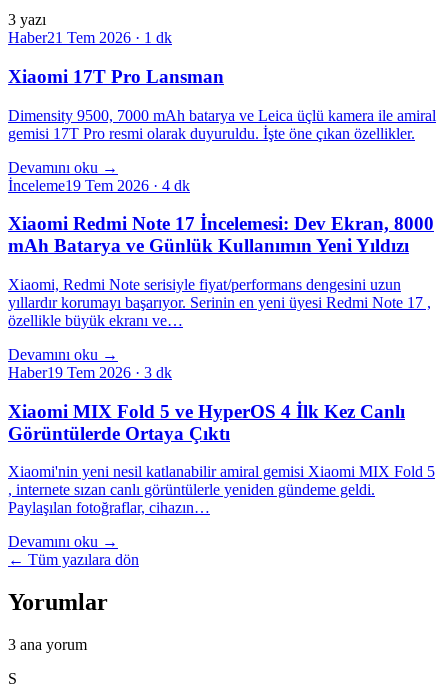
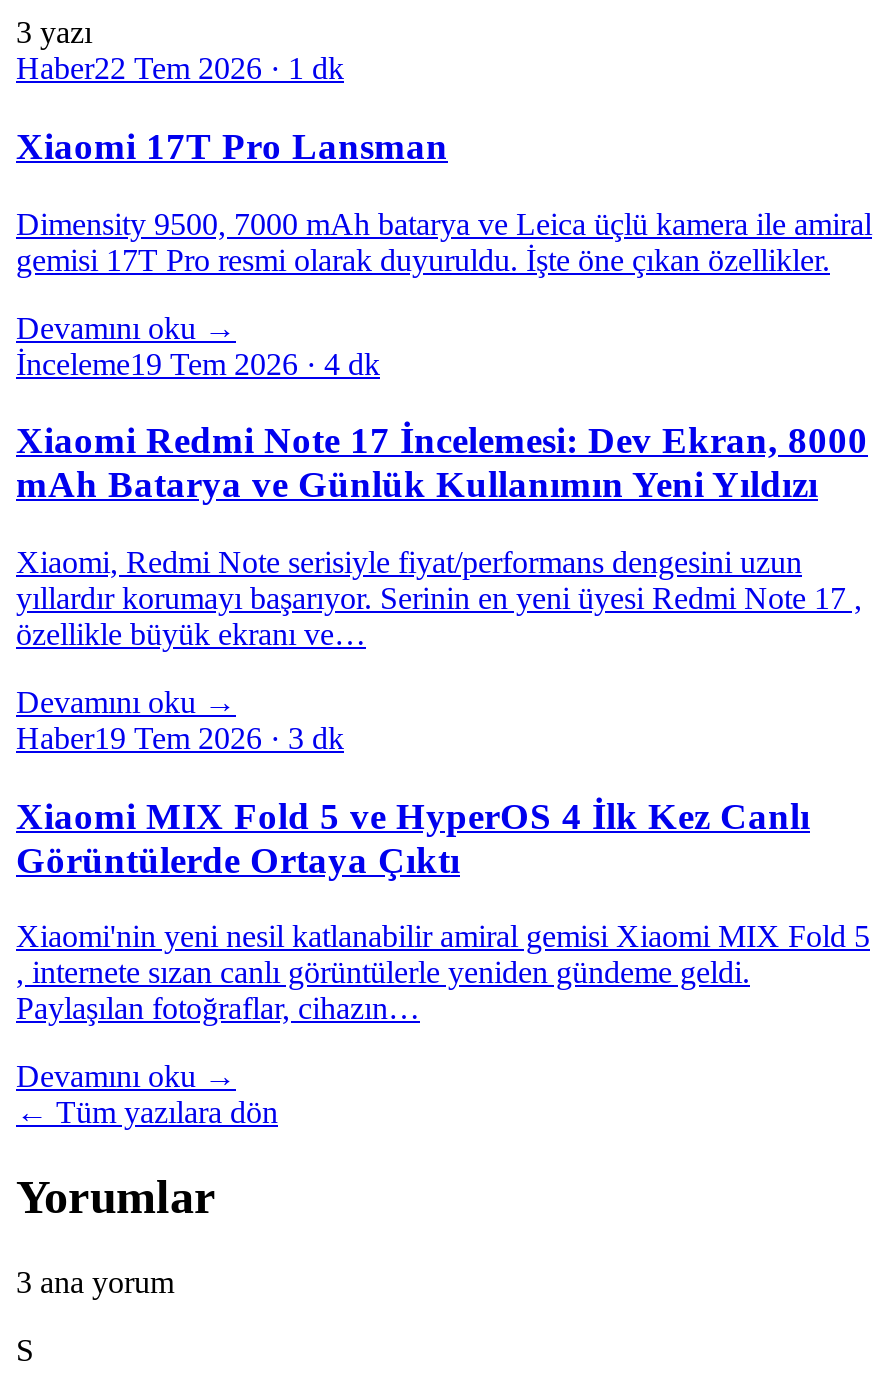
- Haber21 Tem 2026 · 1 dk
+ Haber22 Tem 2026 · 1 dk
